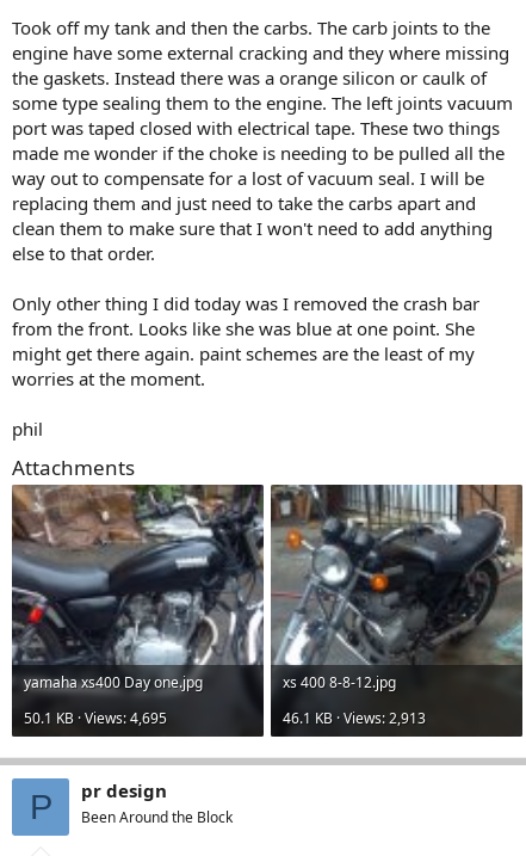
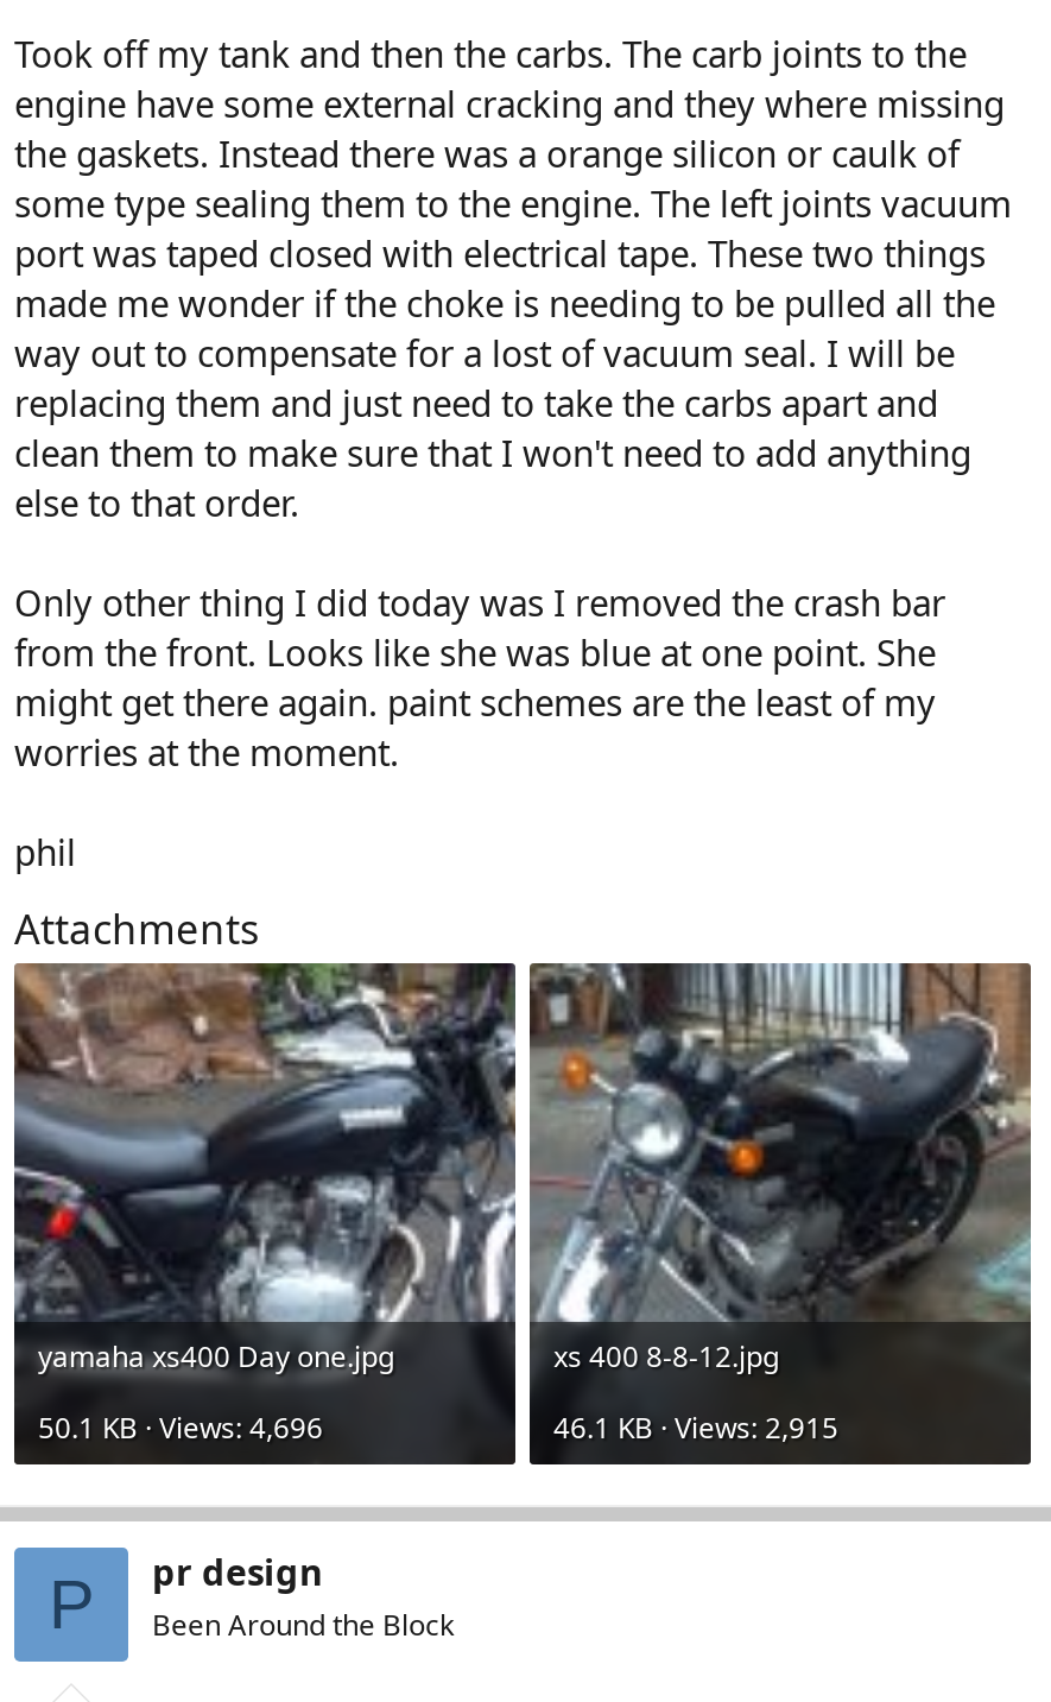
- 50.1 KB · Views: 4,695
+ 50.1 KB · Views: 4,696

- 46.1 KB · Views: 2,913
+ 46.1 KB · Views: 2,915
